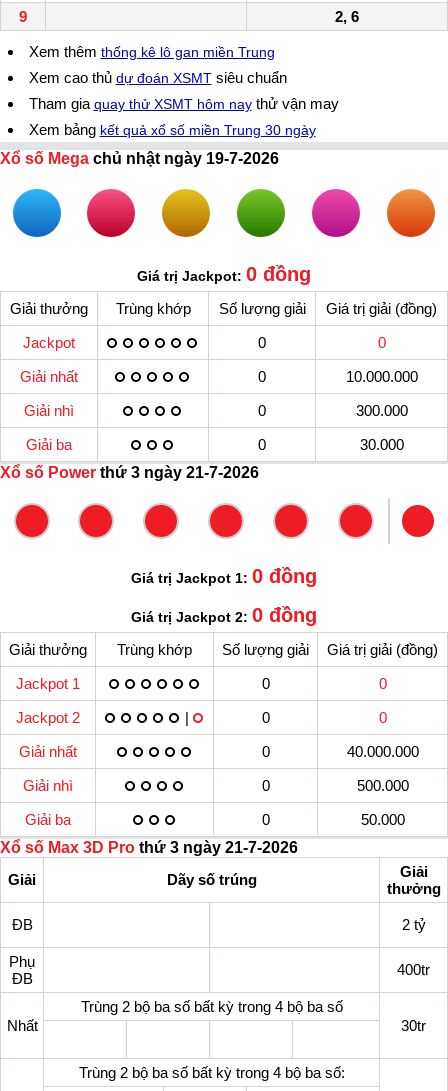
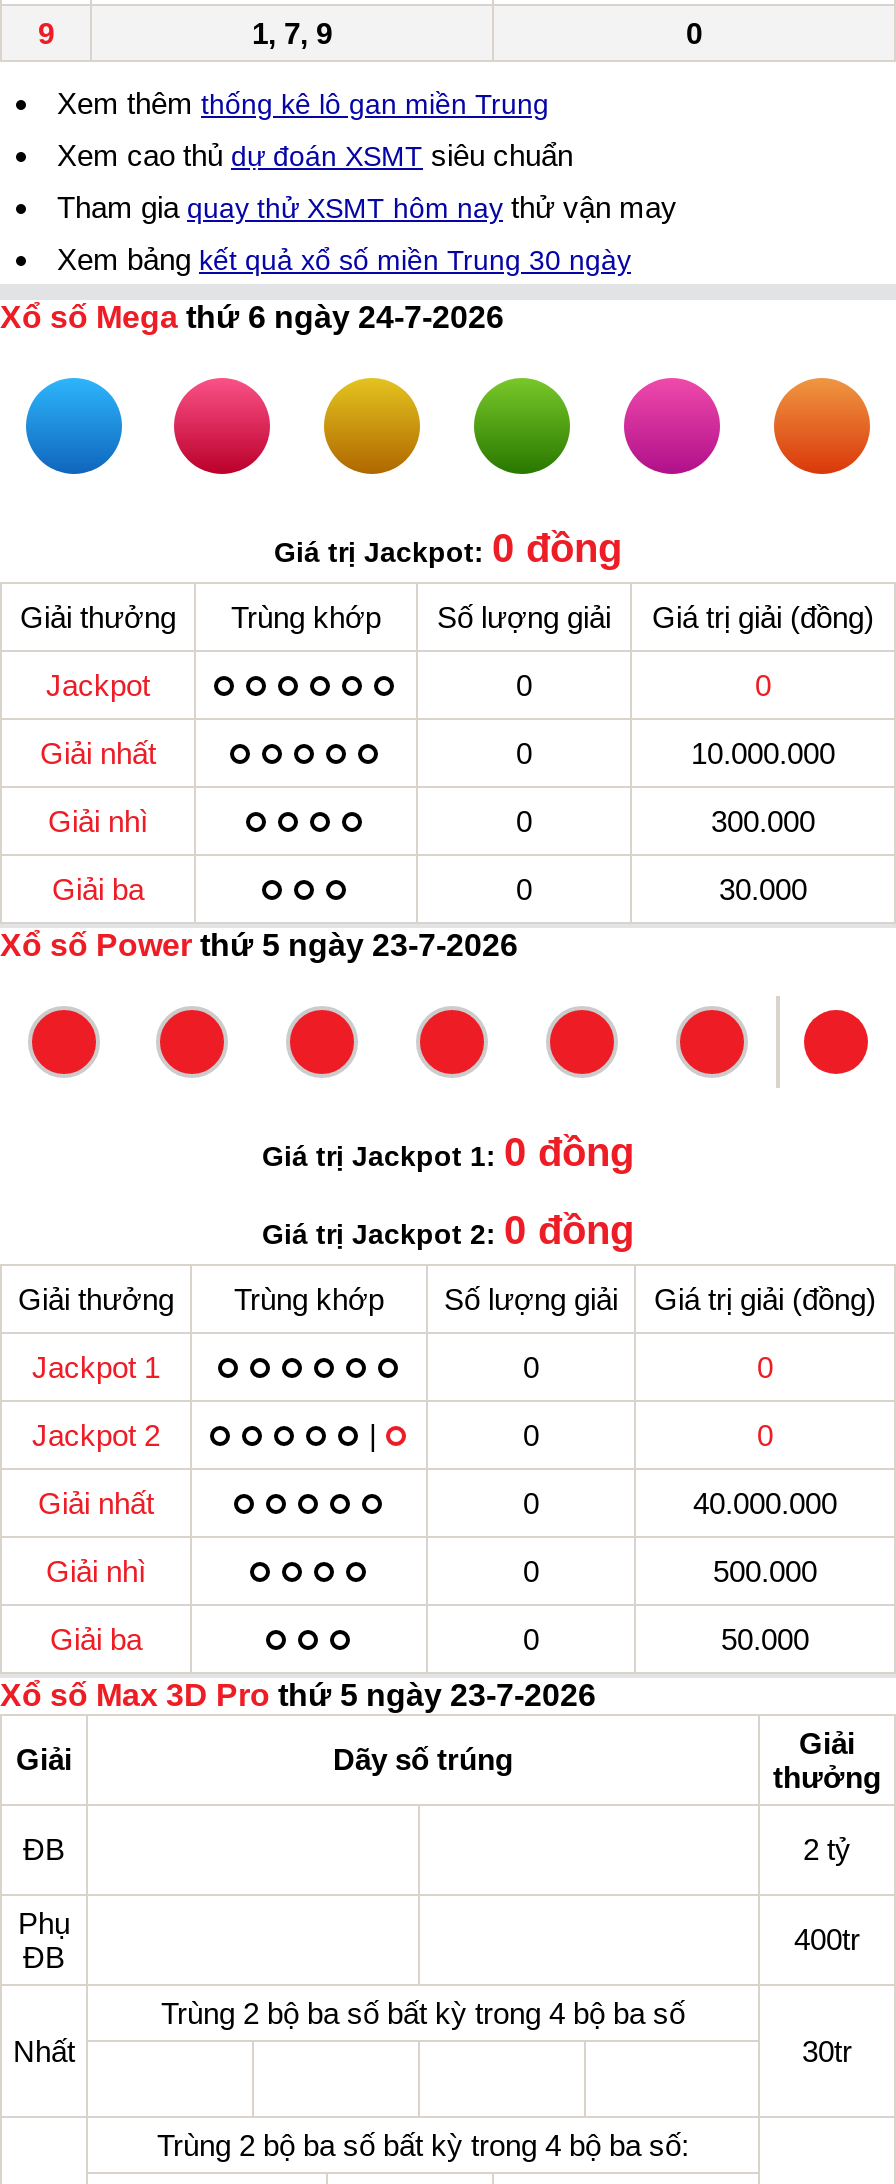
- 2, 6
+ 1, 7, 9
+ 0

- Xổ số Mega chủ nhật ngày 19-7-2026
+ Xổ số Mega thứ 6 ngày 24-7-2026

- Xổ số Power thứ 3 ngày 21-7-2026
+ Xổ số Power thứ 5 ngày 23-7-2026

- Xổ số Max 3D Pro thứ 3 ngày 21-7-2026
+ Xổ số Max 3D Pro thứ 5 ngày 23-7-2026
